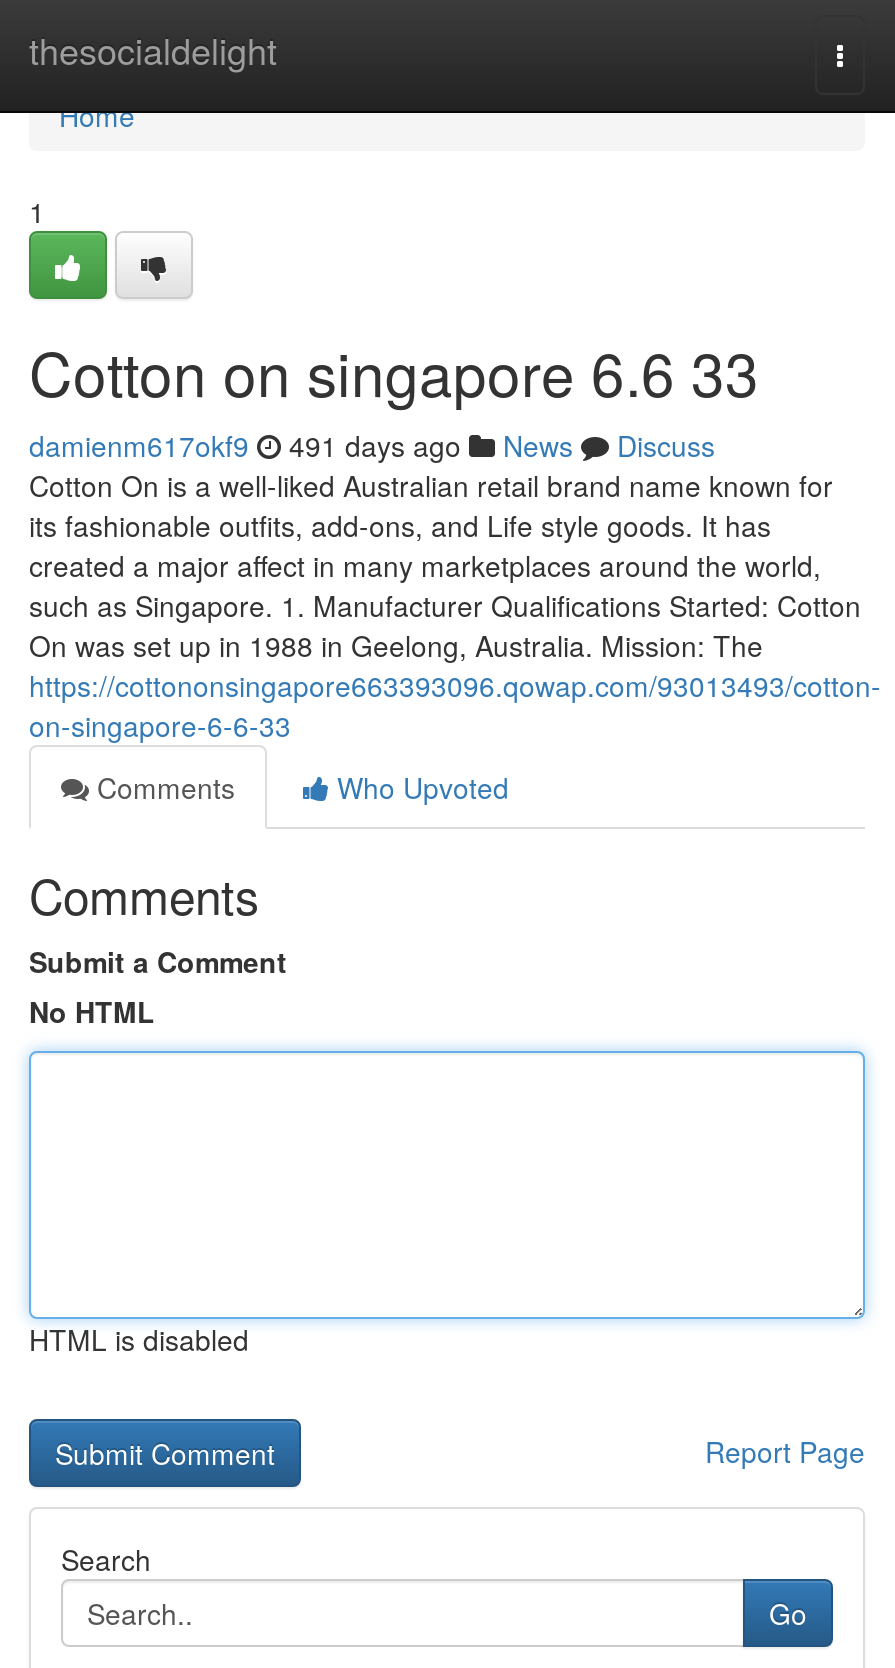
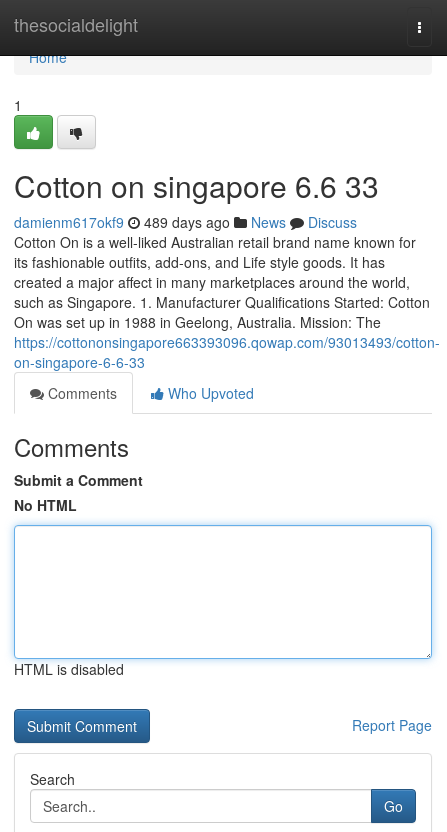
- damienm617okf9 491 days ago News Discuss
+ damienm617okf9 489 days ago News Discuss
